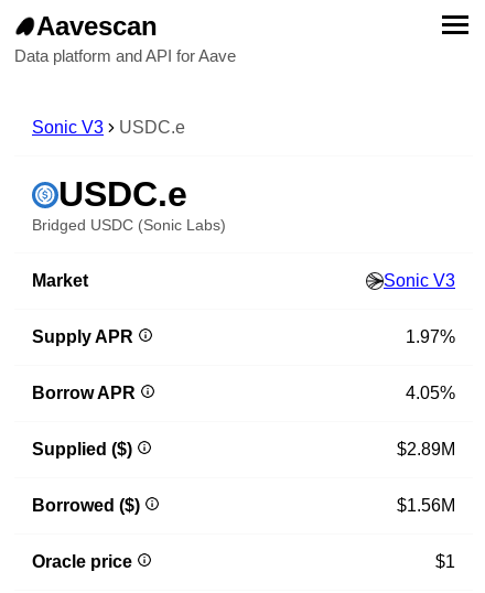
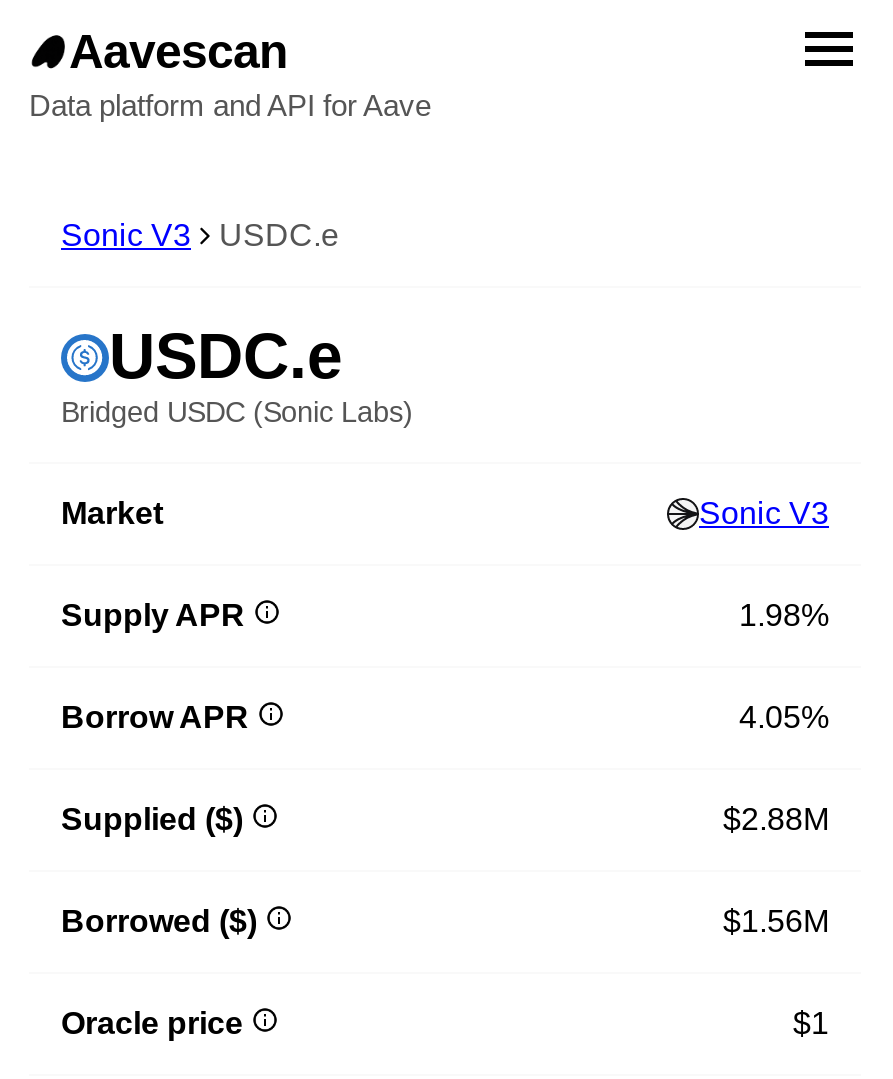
- 1.97%
+ 1.98%

- $2.89M
+ $2.88M
